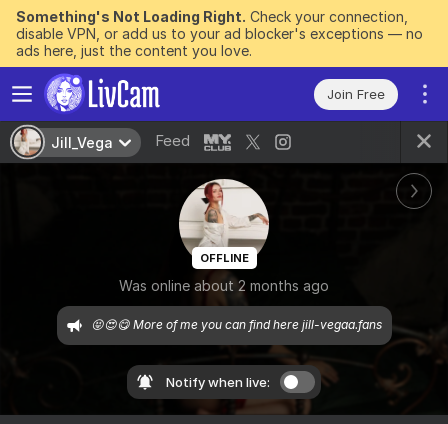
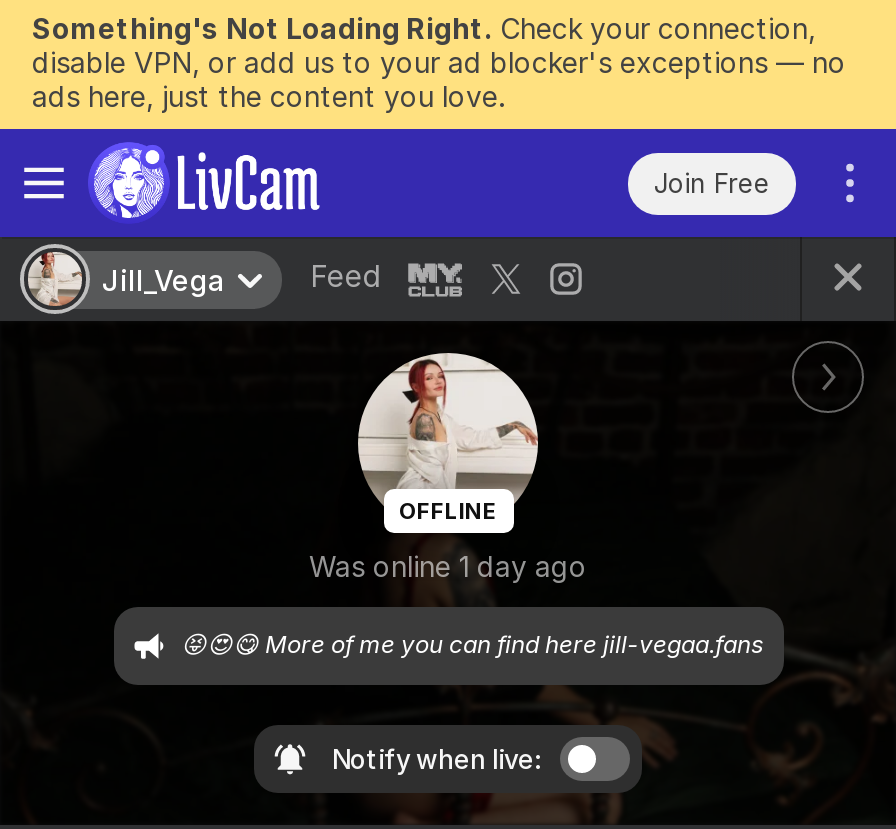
- Was online about 2 months ago
+ Was online 1 day ago
